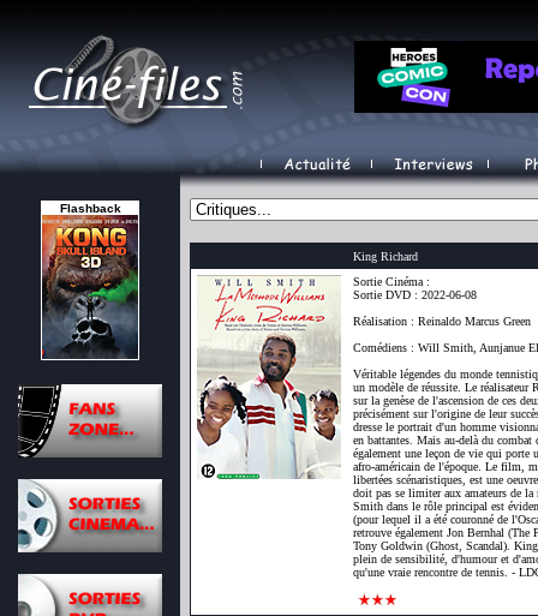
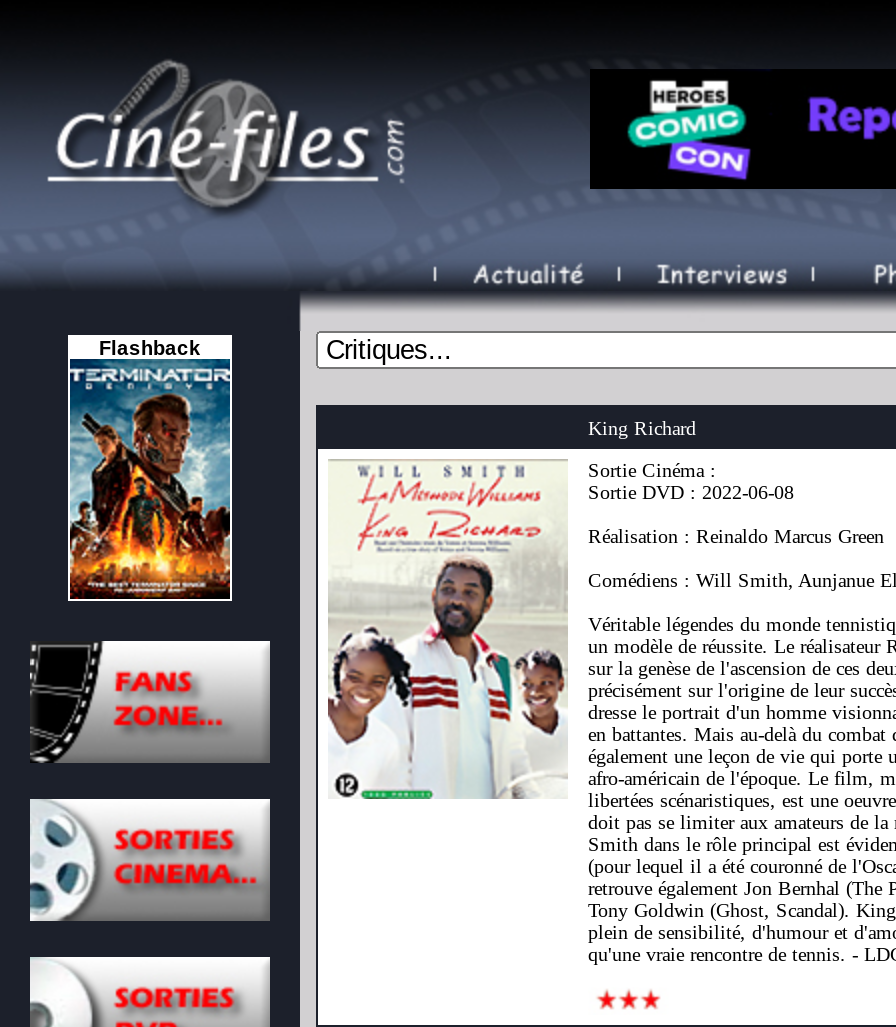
- [image]
+ [image]
